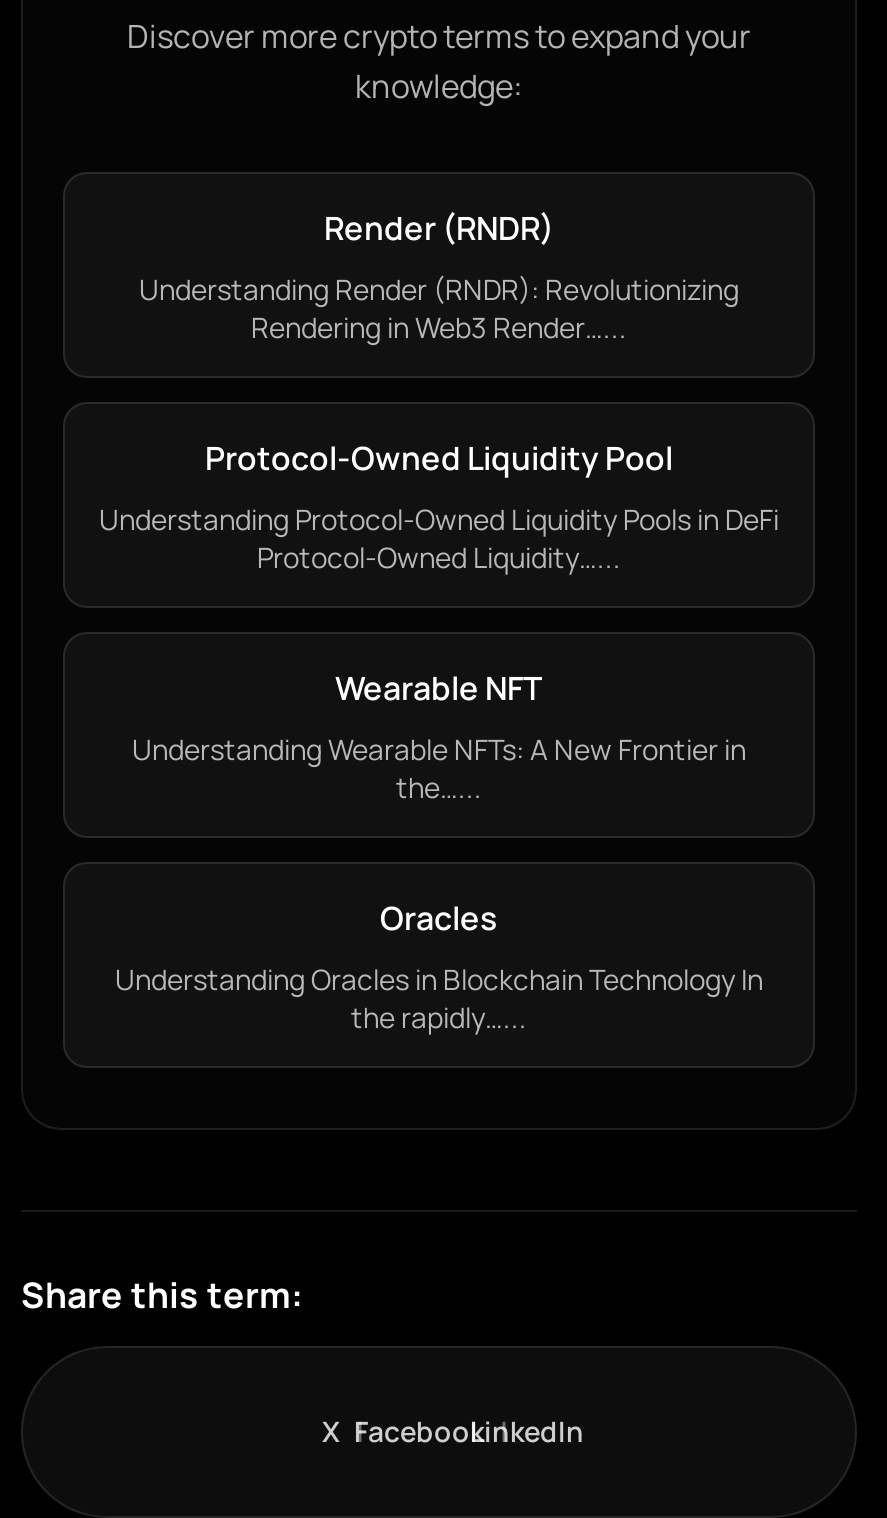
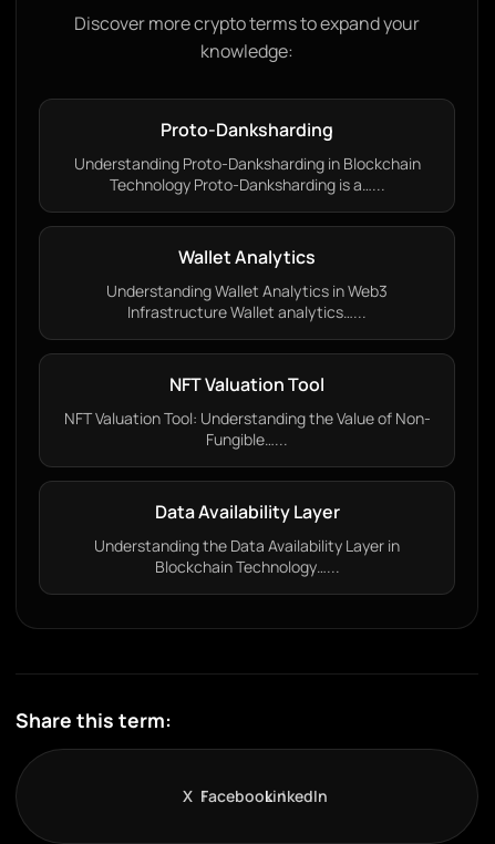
- Render (RNDR)
+ Proto-Danksharding

- Understanding Render (RNDR): Revolutionizing
- Rendering in Web3 Render…...
+ Understanding Proto-Danksharding in Blockchain
+ Technology Proto-Danksharding is a…...

- Protocol-Owned Liquidity Pool
+ Wallet Analytics

- Understanding Protocol-Owned Liquidity Pools in DeFi
- Protocol-Owned Liquidity…...
+ Understanding Wallet Analytics in Web3
+ Infrastructure Wallet analytics…...

- Wearable NFT
+ NFT Valuation Tool

- Understanding Wearable NFTs: A New Frontier in
- the…...
+ NFT Valuation Tool: Understanding the Value of Non-
+ Fungible…...

- Oracles
+ Data Availability Layer

- Understanding Oracles in Blockchain Technology In
- the rapidly…...
+ Understanding the Data Availability Layer in
+ Blockchain Technology…...
